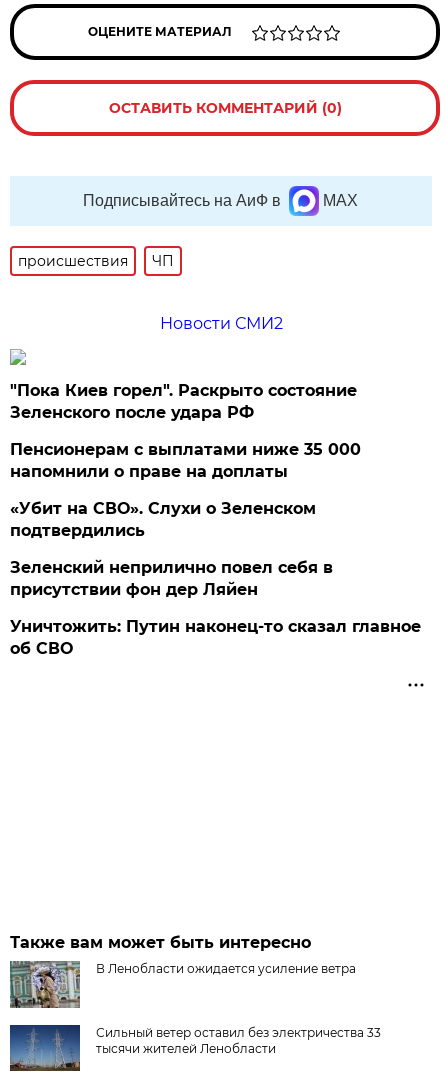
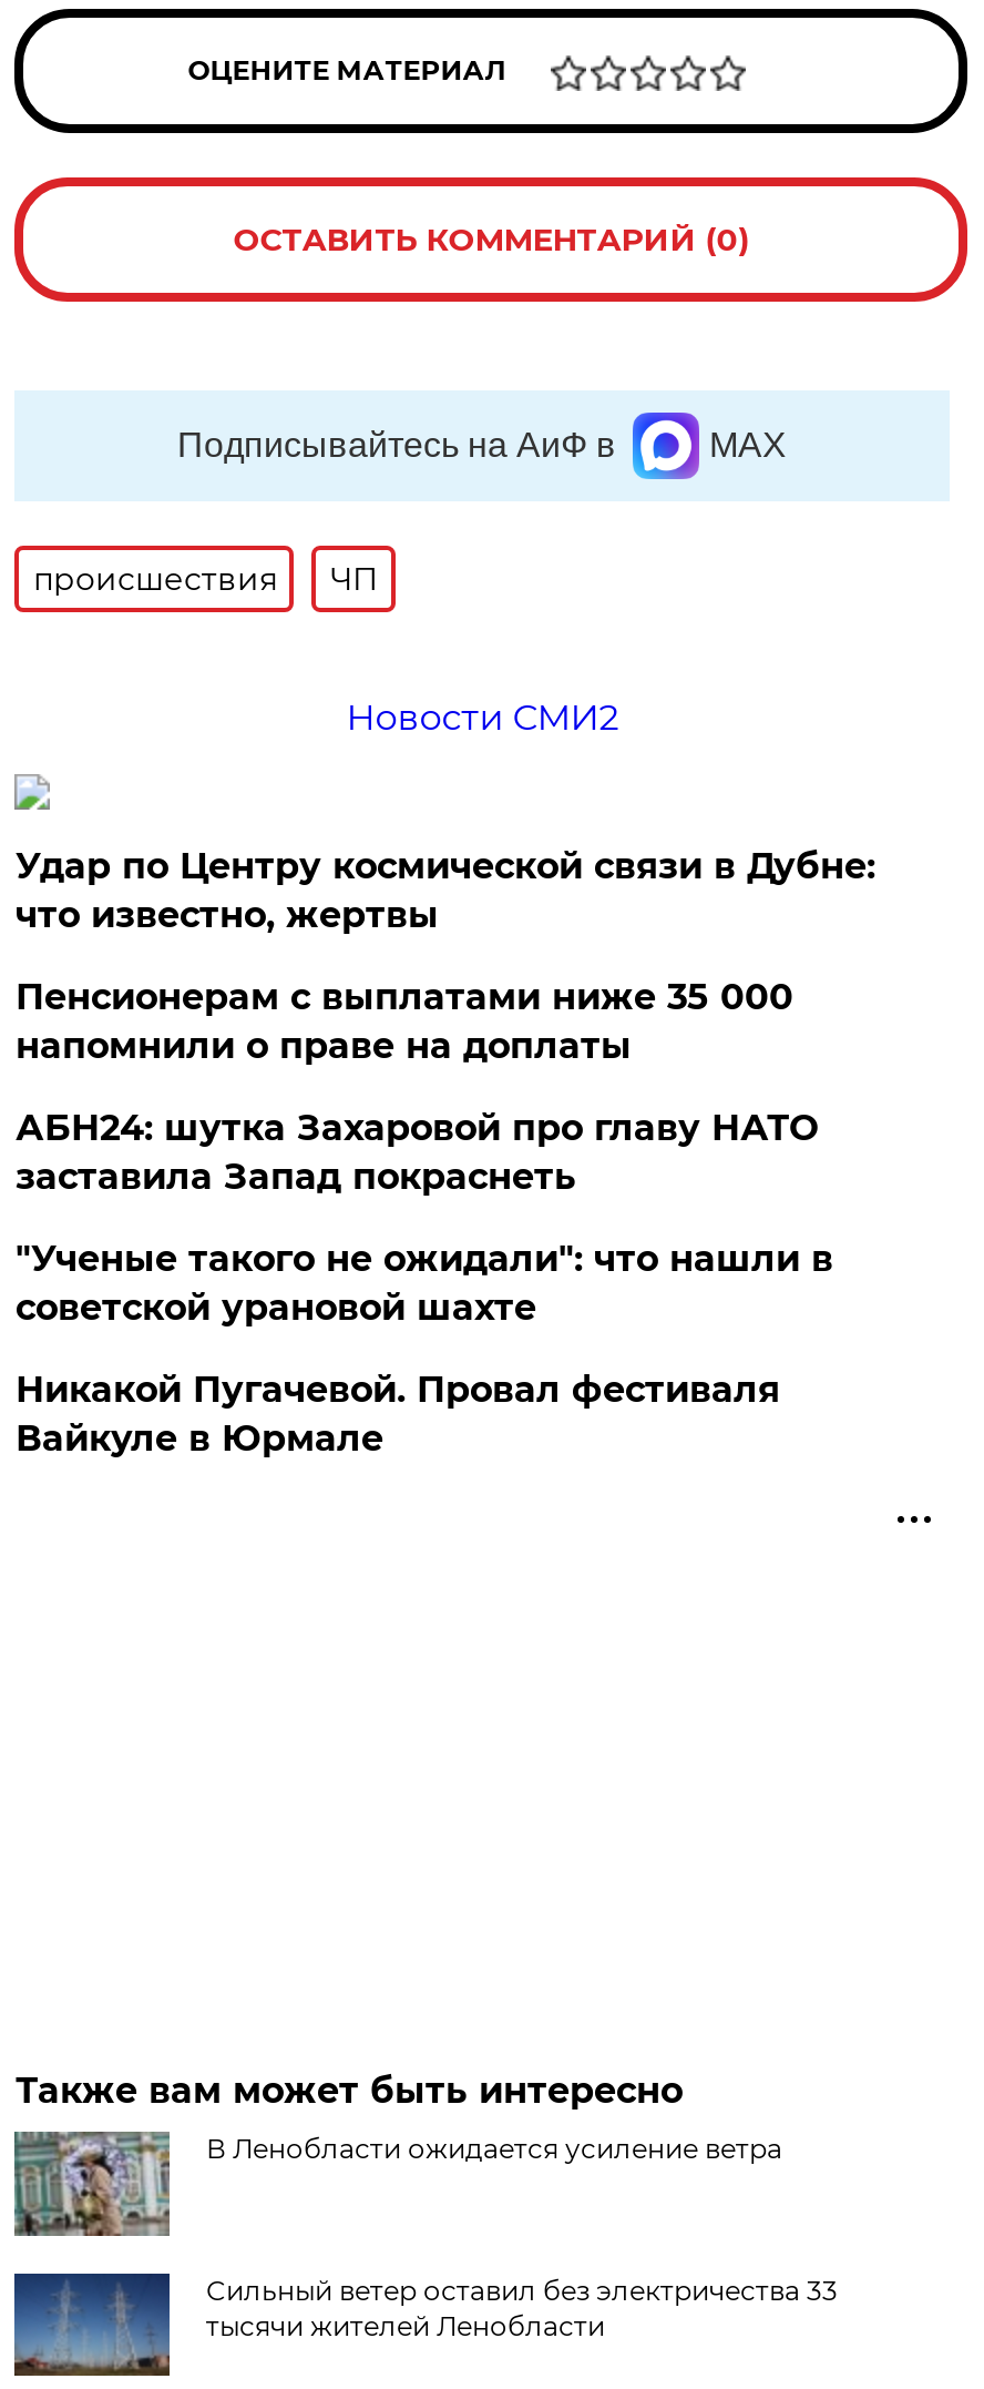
- "Пока Киев горел". Раскрыто состояние
- Зеленского после удара РФ
+ Удар по Центру космической связи в Дубне:
+ что известно, жертвы

- «Убит на СВО». Слухи о Зеленском
- подтвердились
+ АБН24: шутка Захаровой про главу НАТО
+ заставила Запад покраснеть

- Зеленский неприлично повел cебя в
- присутствии фон дер Ляйен
+ "Ученые такого не ожидали": что нашли в
+ советской урановой шахте

- Уничтожить: Путин наконец-то сказал главное
- об СВО
+ Никакой Пугачевой. Провал фестиваля
+ Вайкуле в Юрмале
